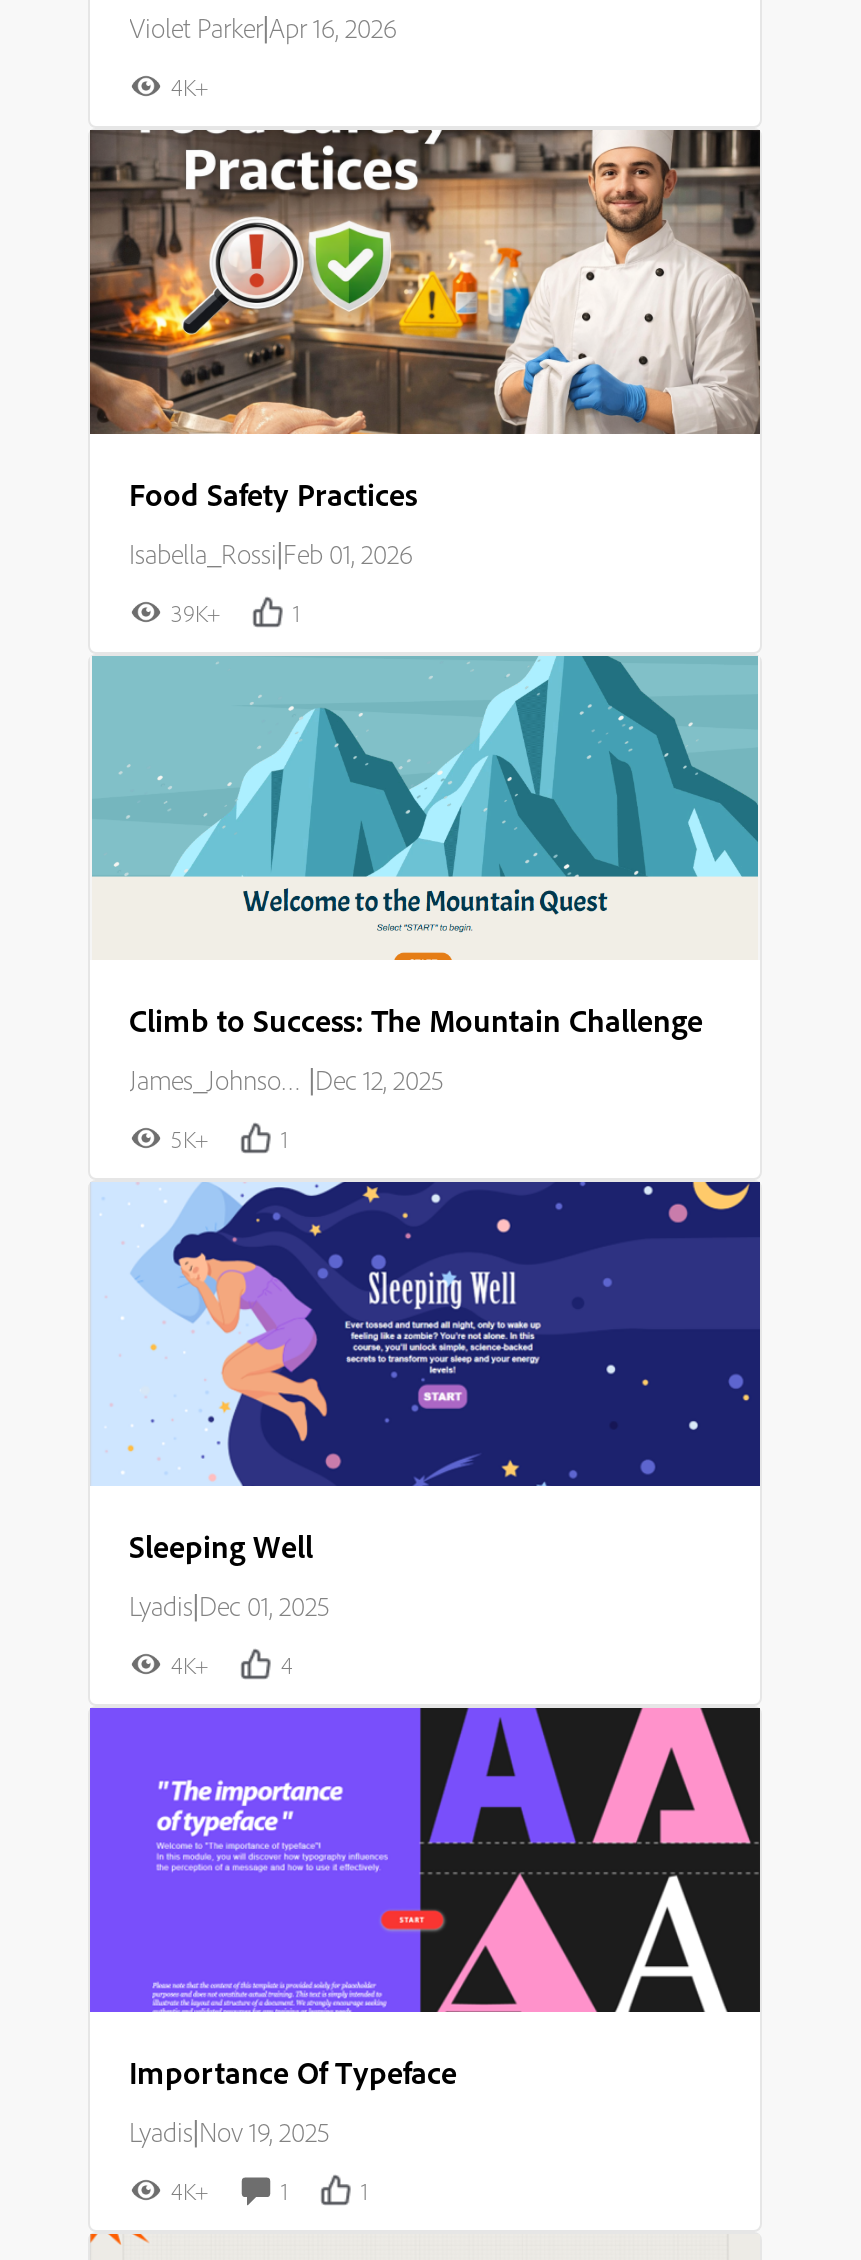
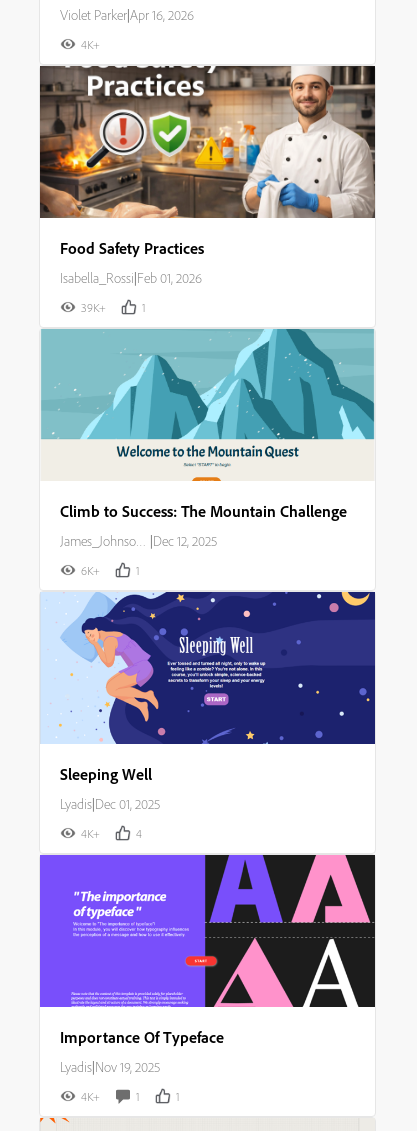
- 5K+
+ 6K+
